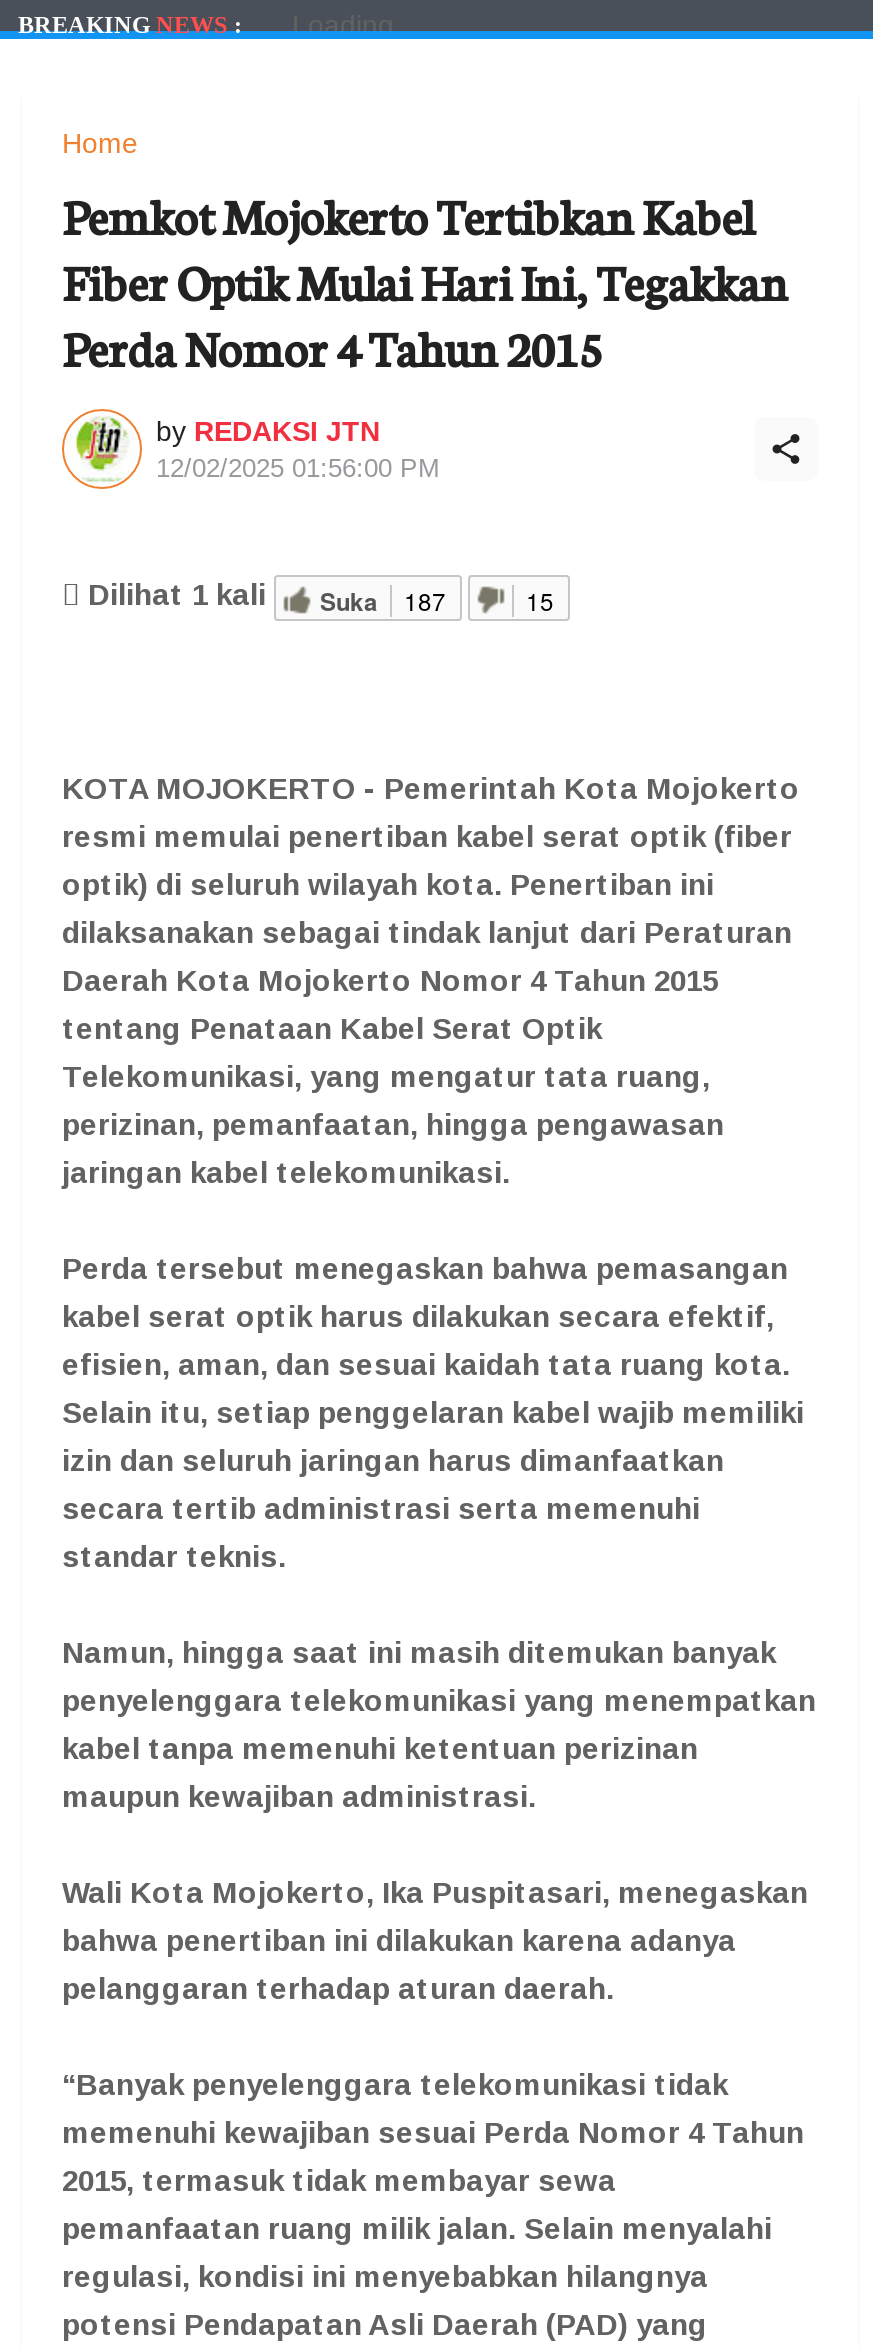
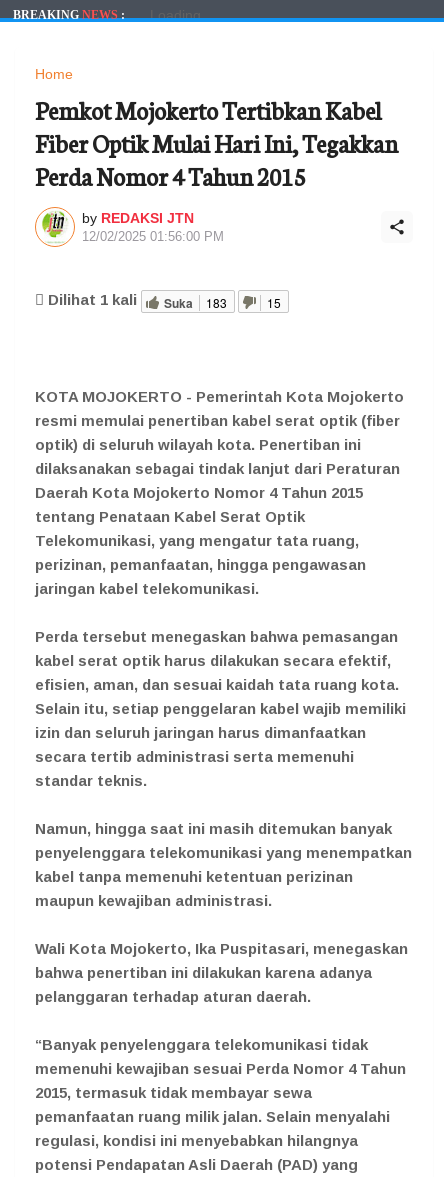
- Dilihat 1 kali Suka 187
+ Dilihat 1 kali Suka 183
